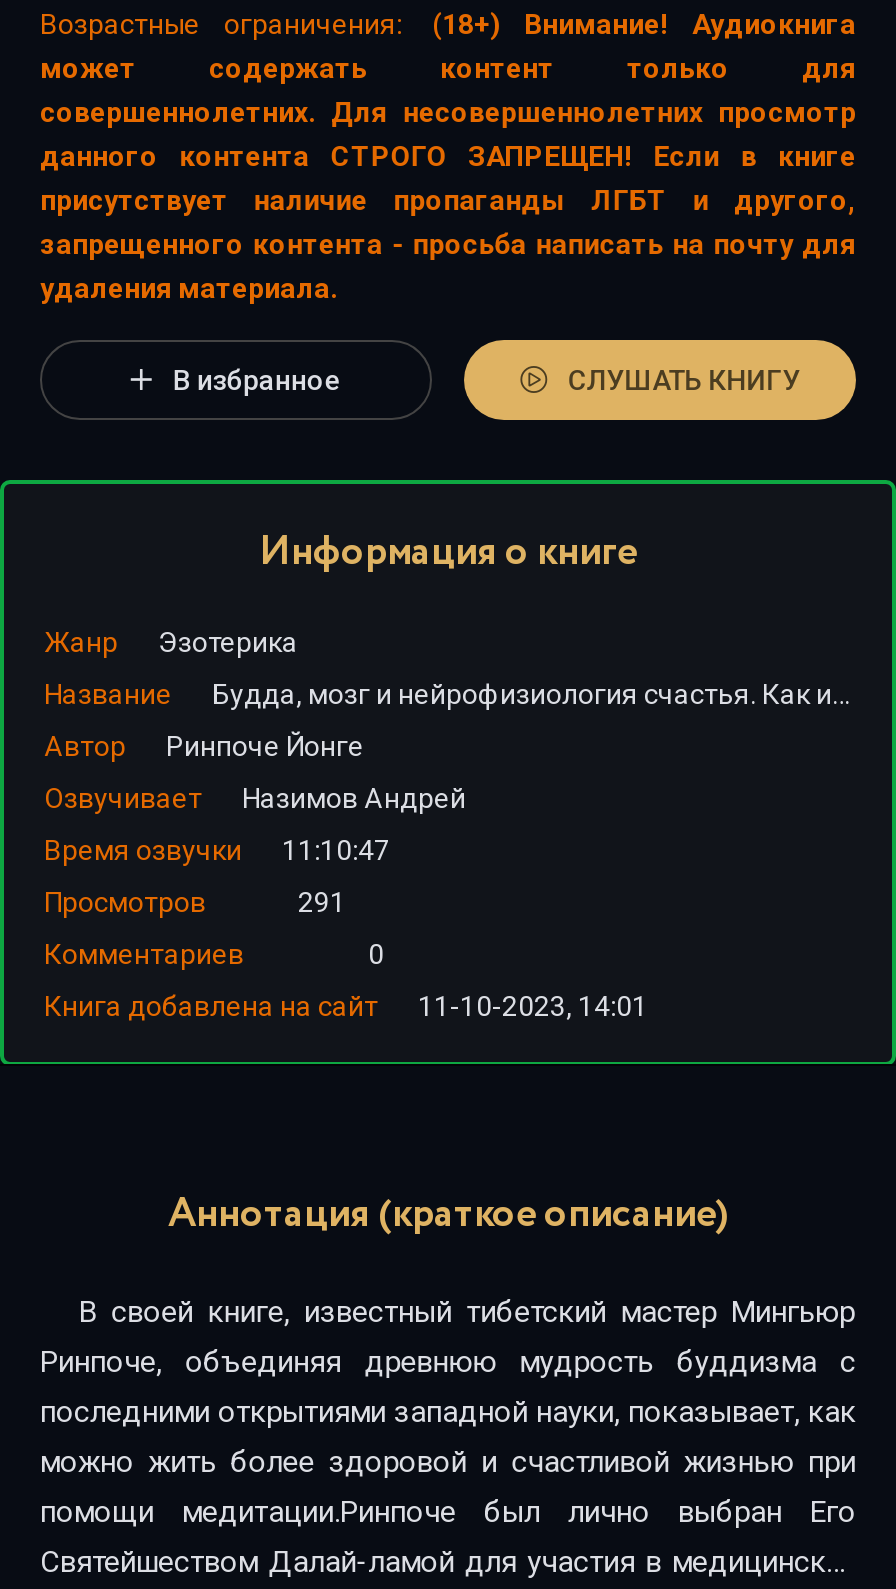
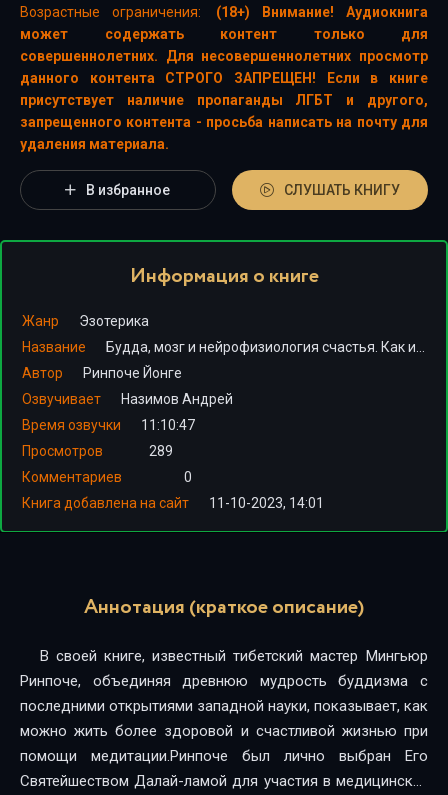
- 291
+ 289
